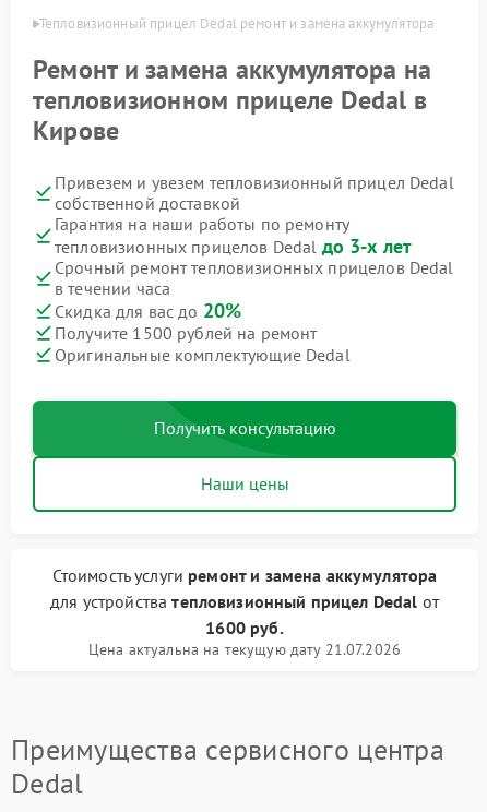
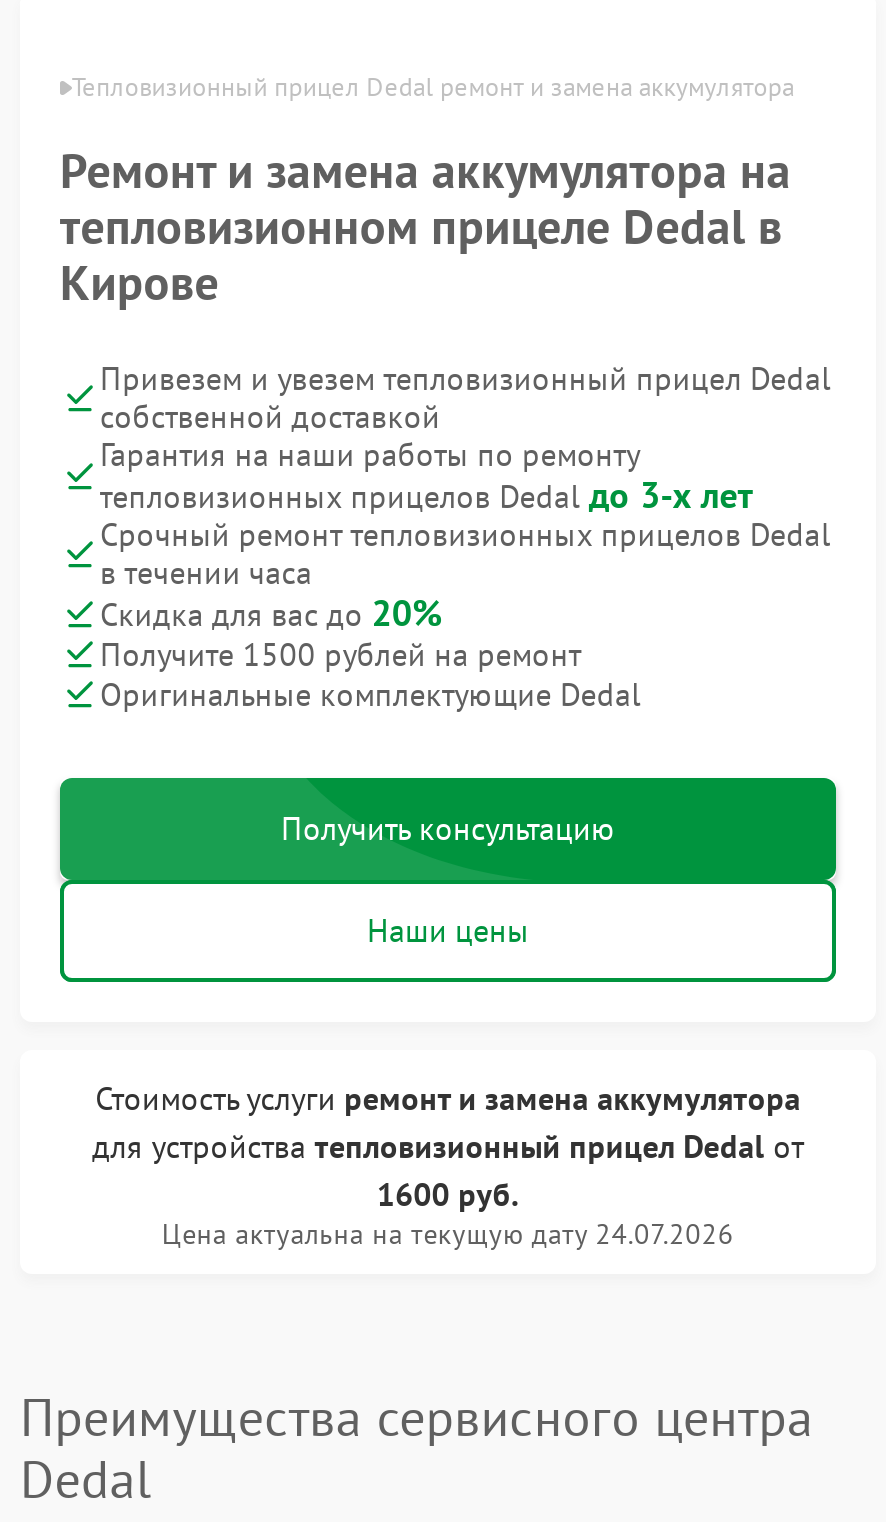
- Цена актуальна на текущую дату 21.07.2026
+ Цена актуальна на текущую дату 24.07.2026
